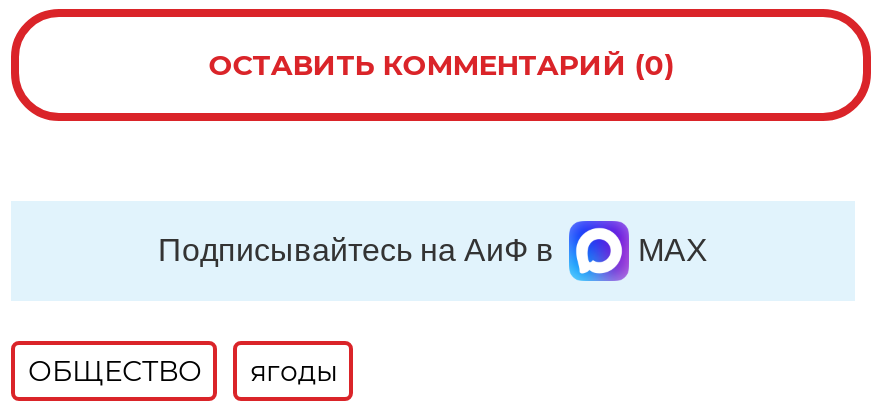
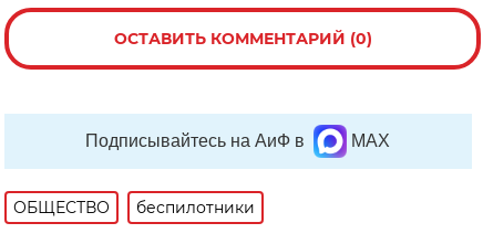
- ягоды
+ беспилотники
